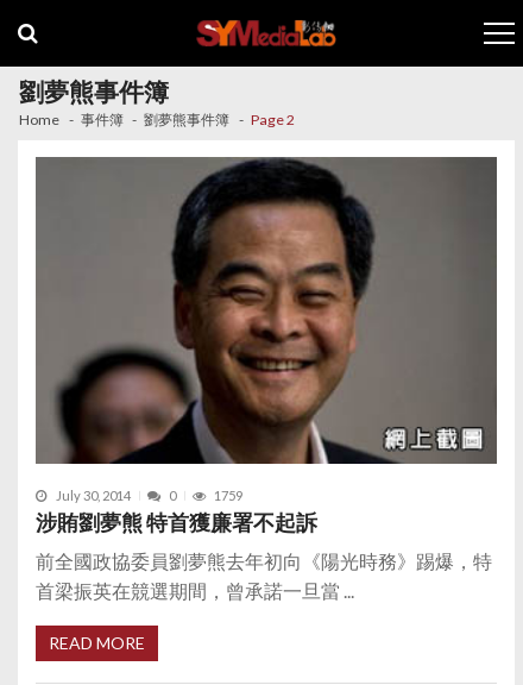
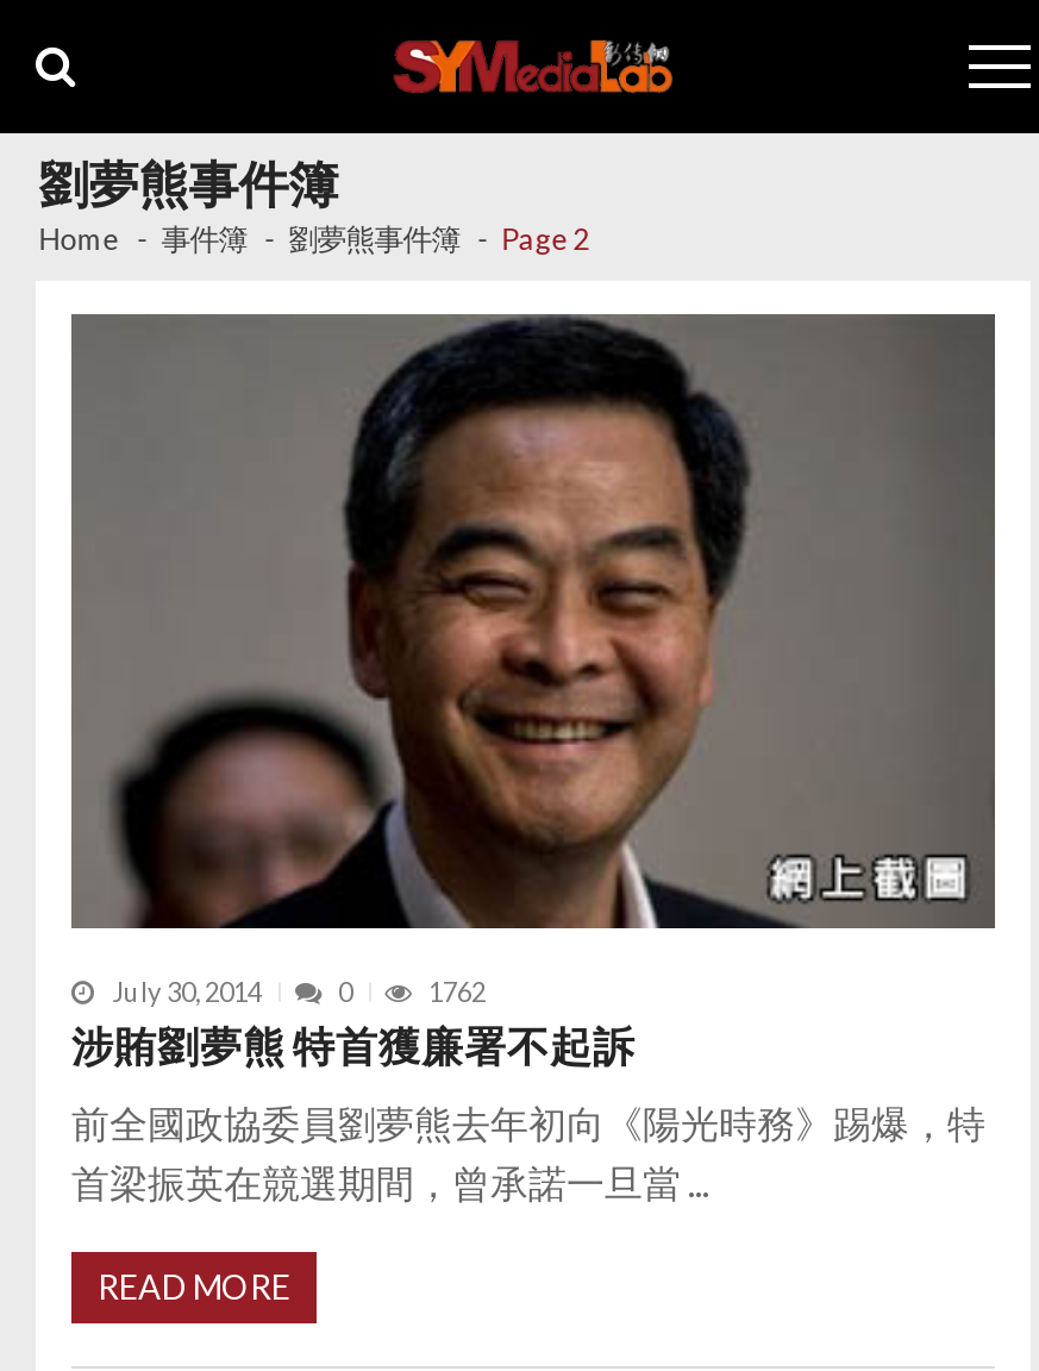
- 1759
+ 1762
